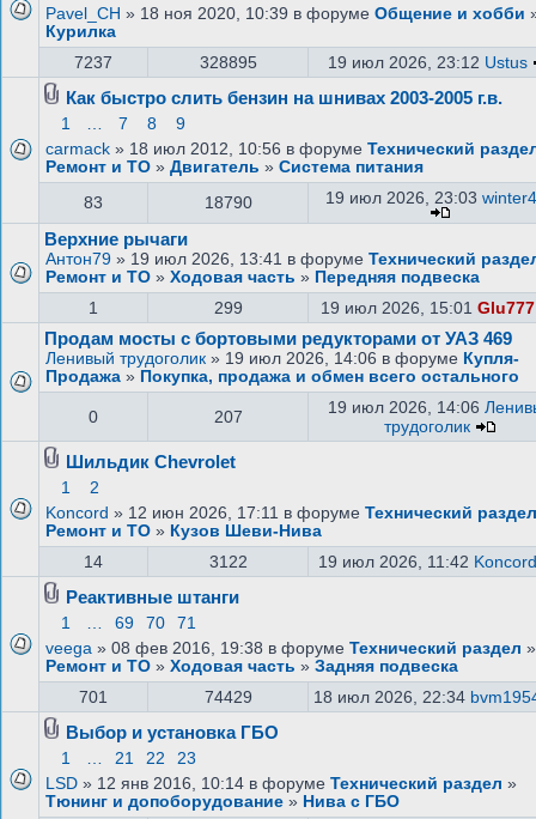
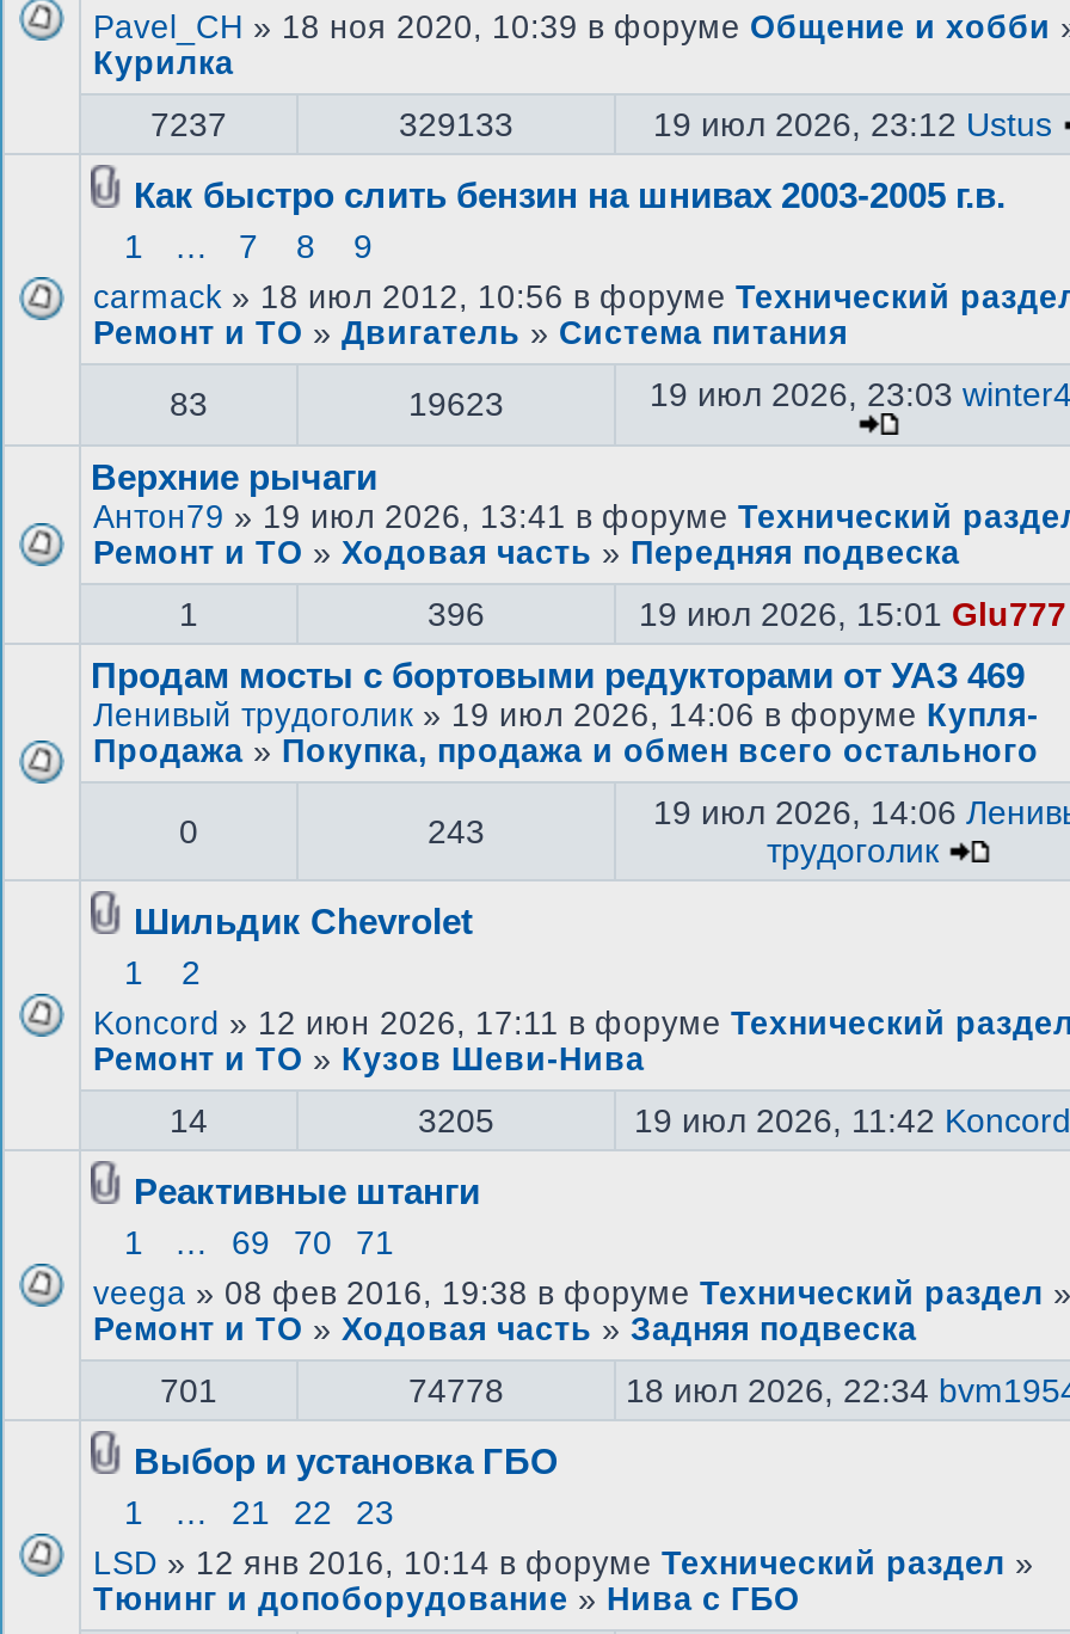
- 328895
+ 329133

- 18790
+ 19623

- 299
+ 396

- 207
+ 243

- 3122
+ 3205

- 74429
+ 74778
